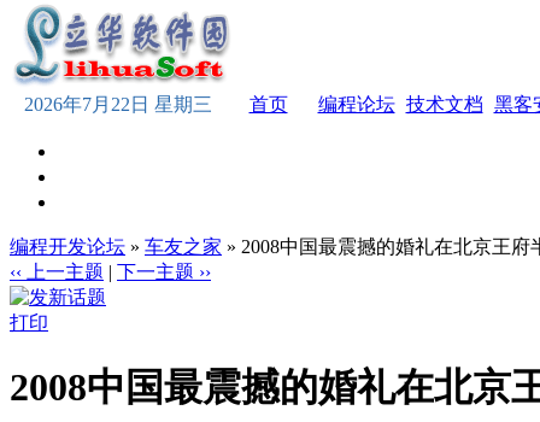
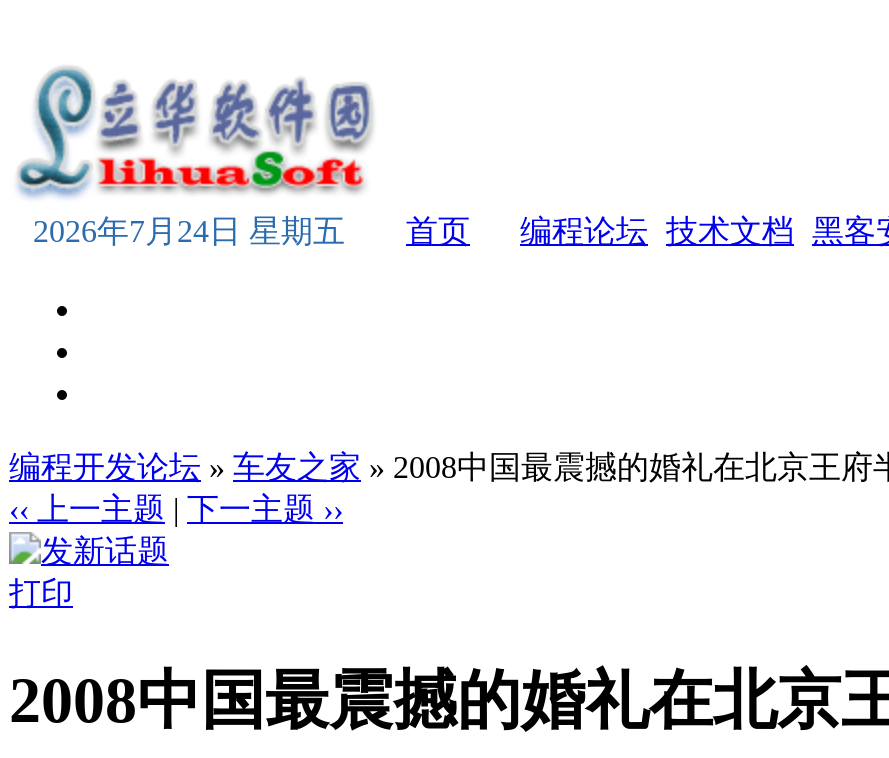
- 2026年7月22日 星期三
+ 2026年7月24日 星期五
